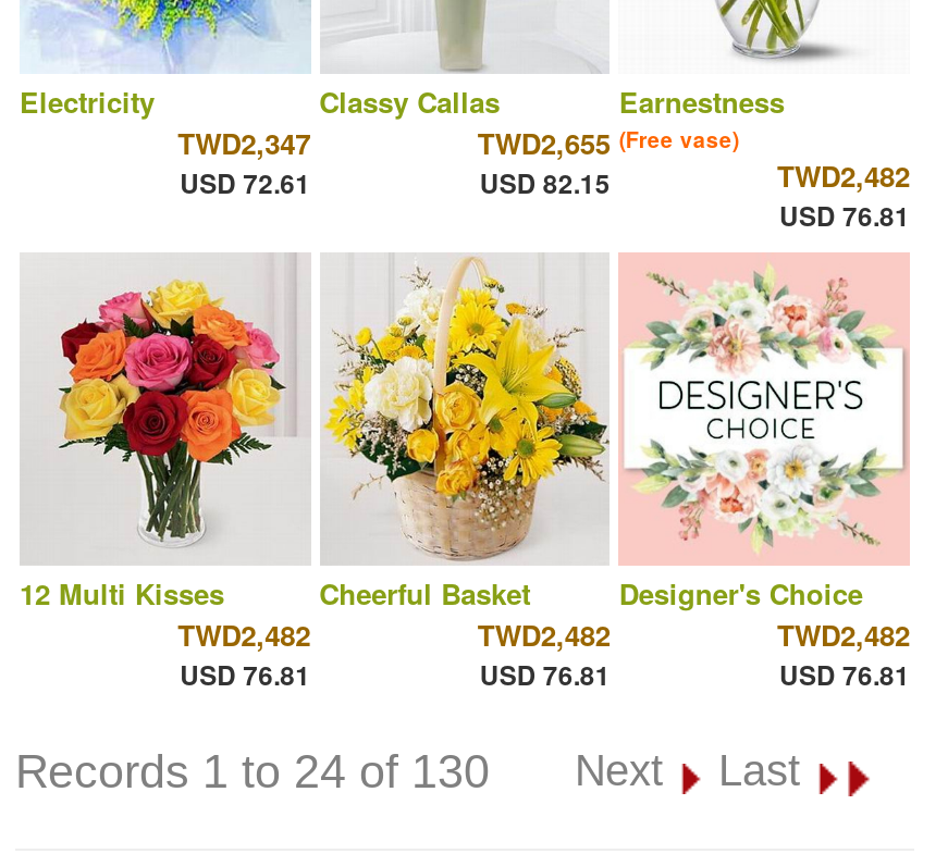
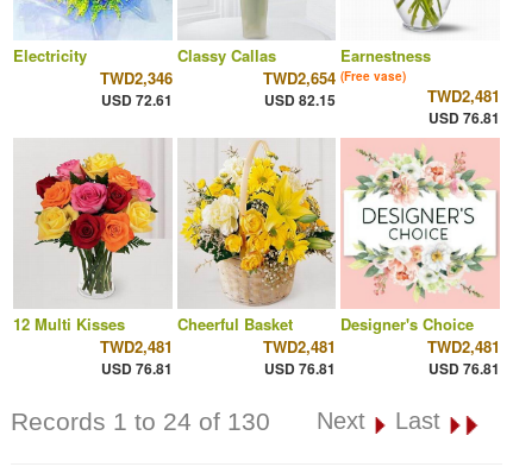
- TWD2,347
+ TWD2,346

- TWD2,655 (Free vase)
+ TWD2,654 (Free vase)

- TWD2,482
+ TWD2,481

- TWD2,482
+ TWD2,481

- TWD2,482
+ TWD2,481

- TWD2,482
+ TWD2,481
